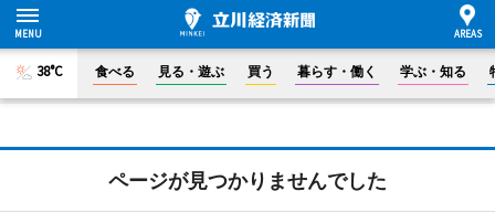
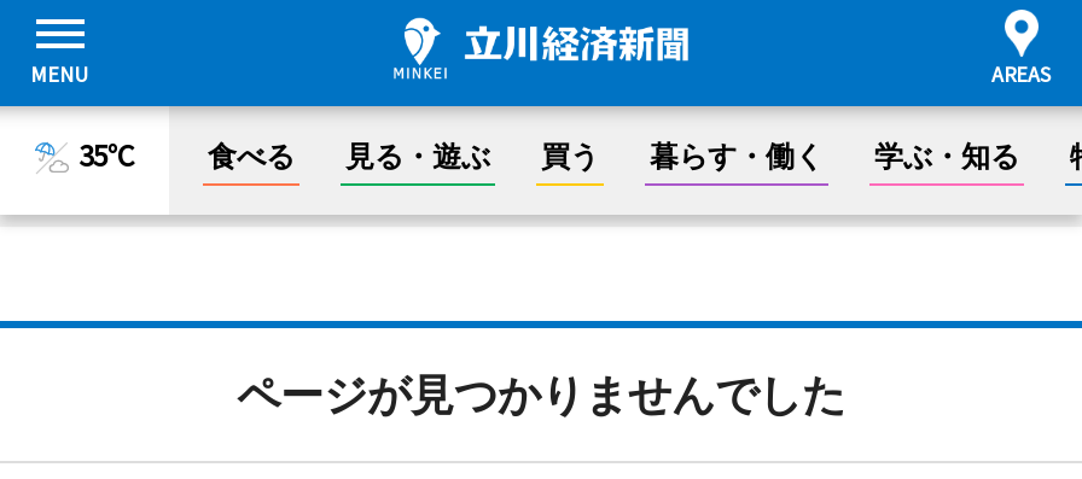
- 38°C
+ 35°C
